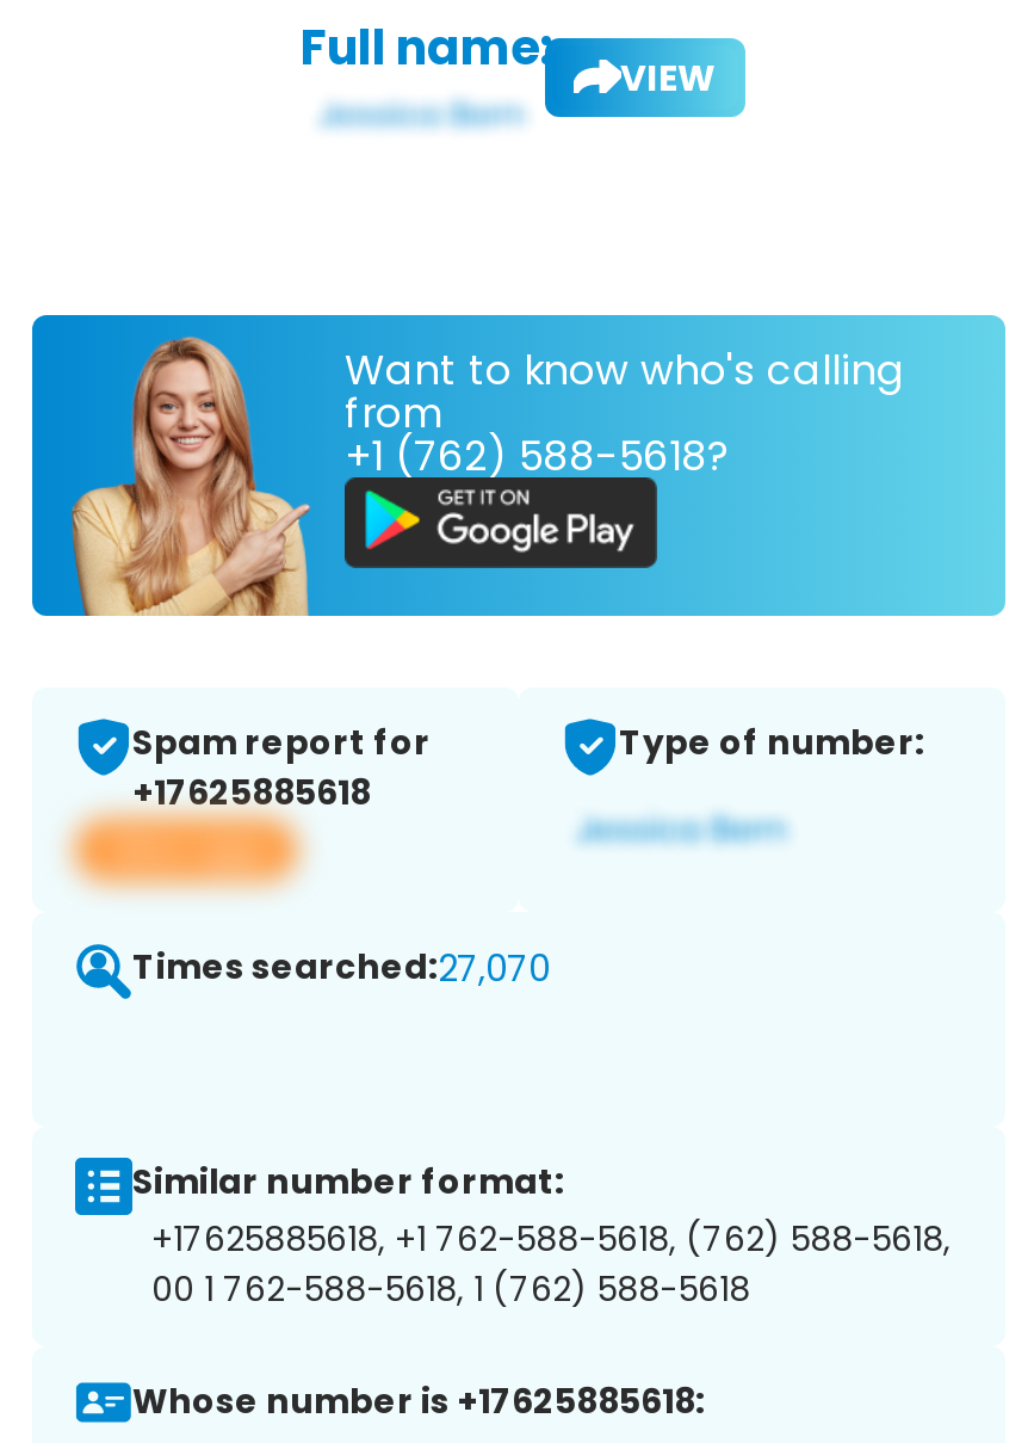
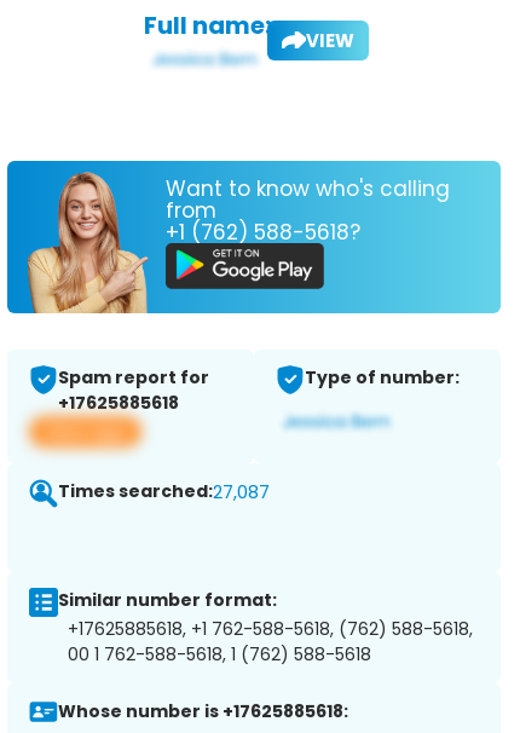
- Times searched:27,070
+ Times searched:27,087
